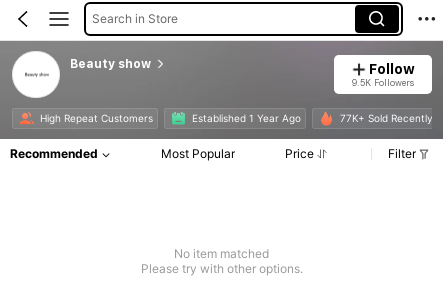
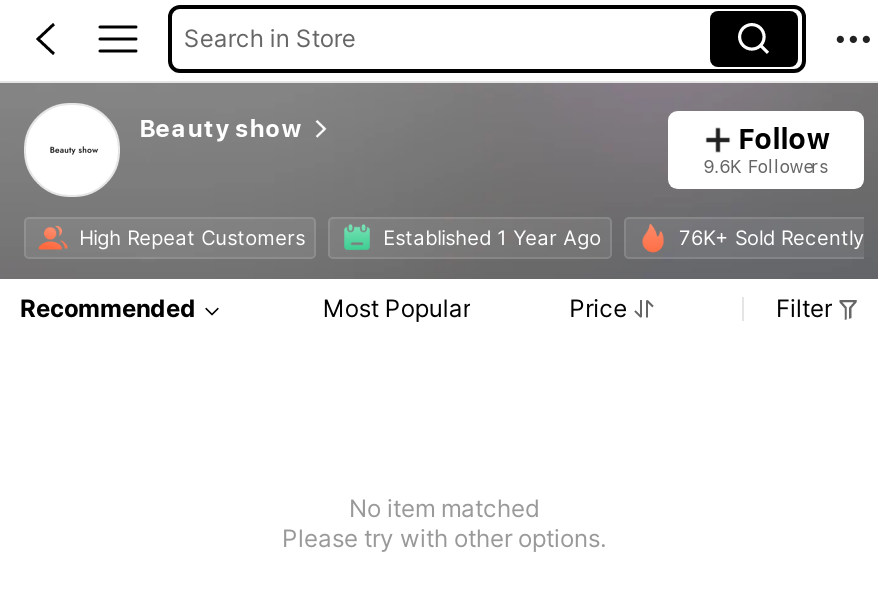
- 9.5K Followers
+ 9.6K Followers

- 77K+ Sold Recently
+ 76K+ Sold Recently
